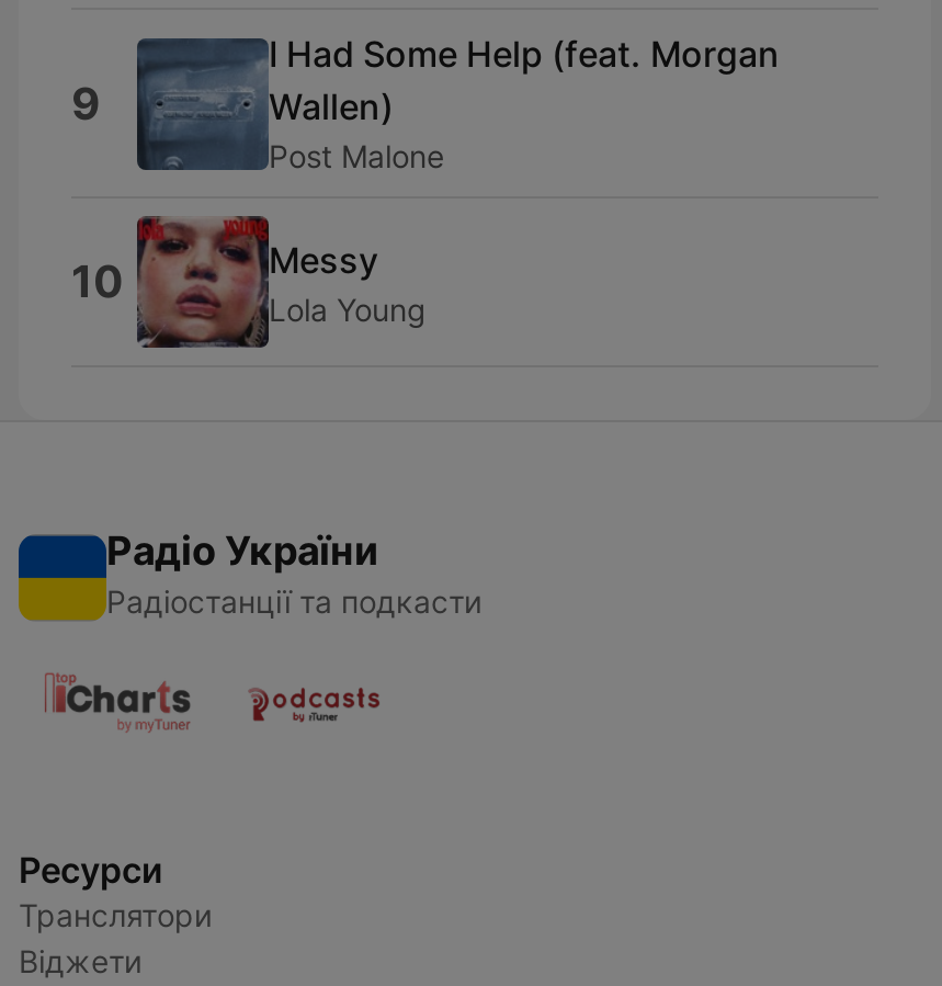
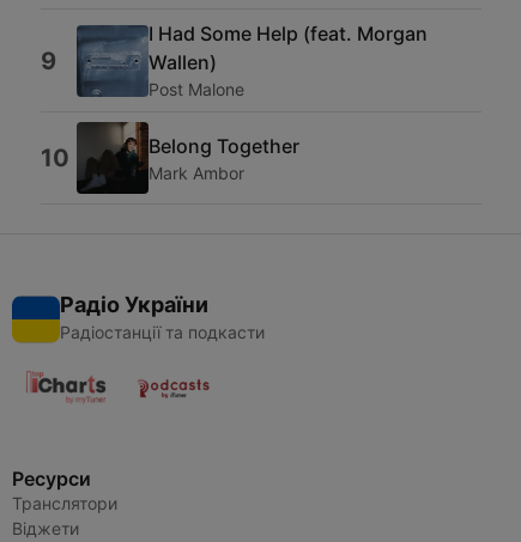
- [image]
- Messy
- Lola Young
+ [image]
+ Belong Together
+ Mark Ambor
